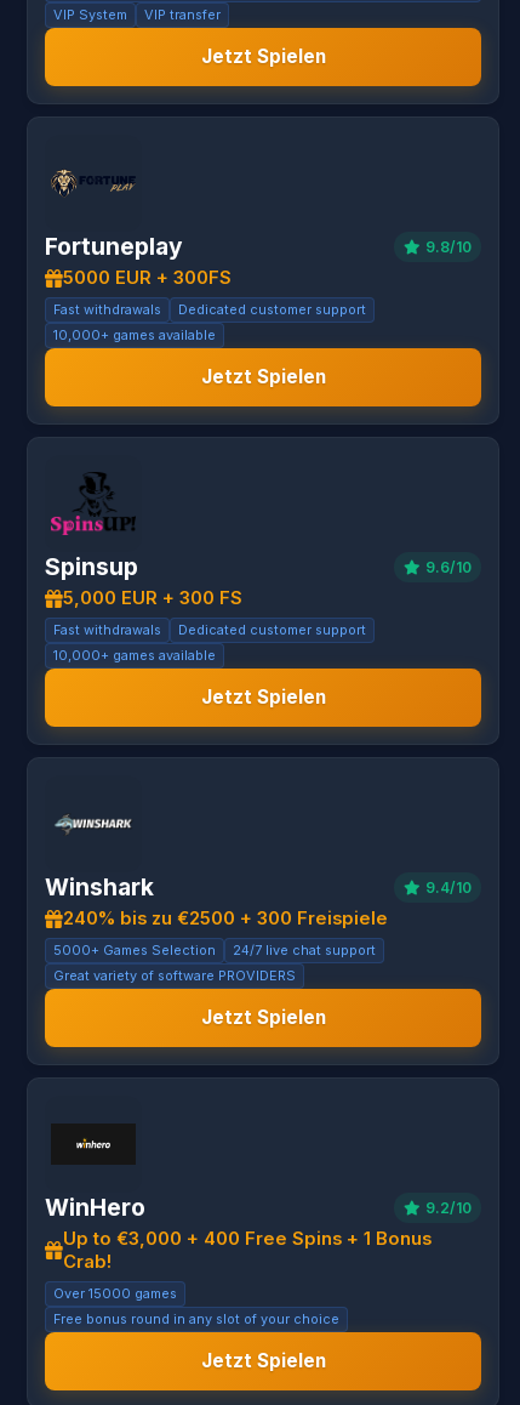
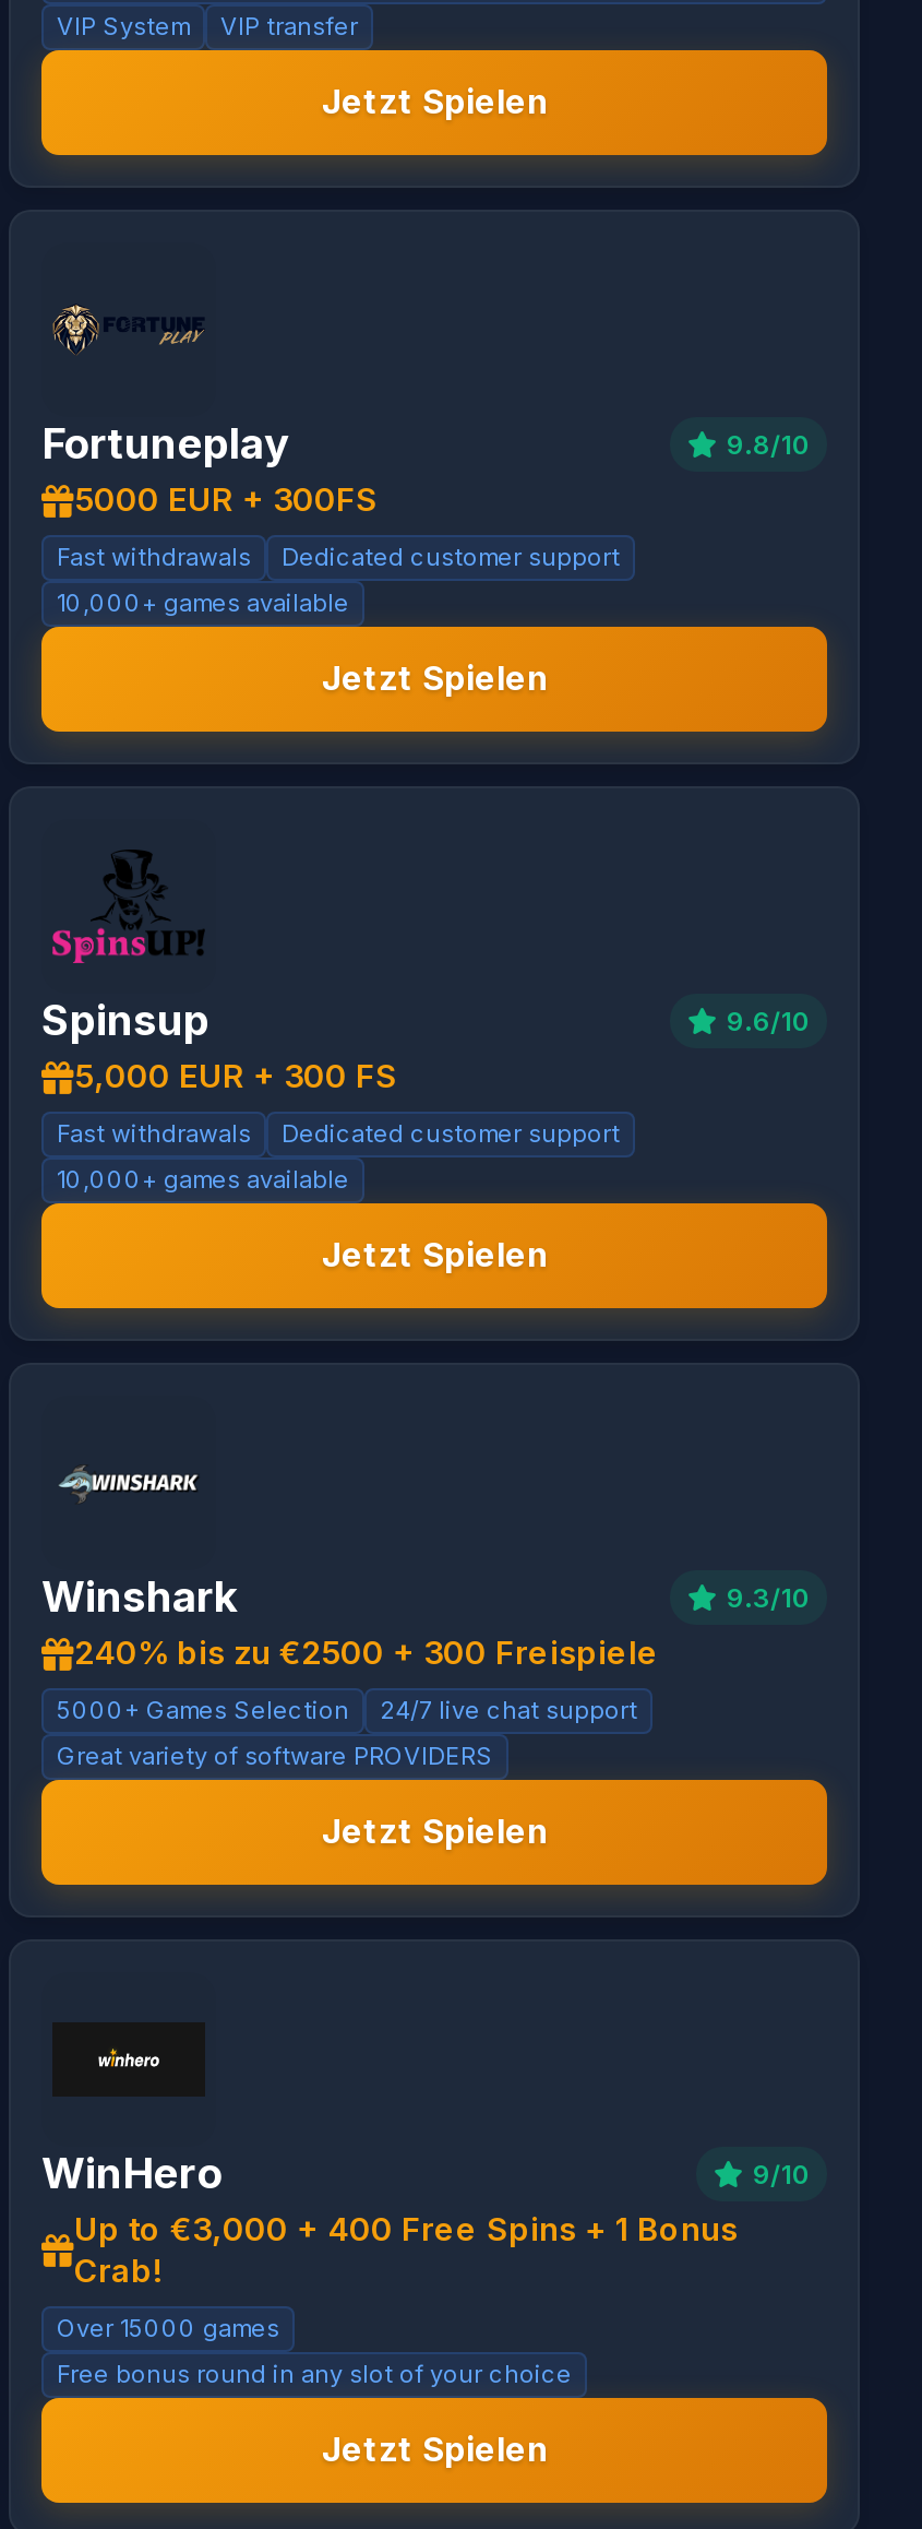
- 9.4/10
+ 9.3/10

- 9.2/10
+ 9/10
